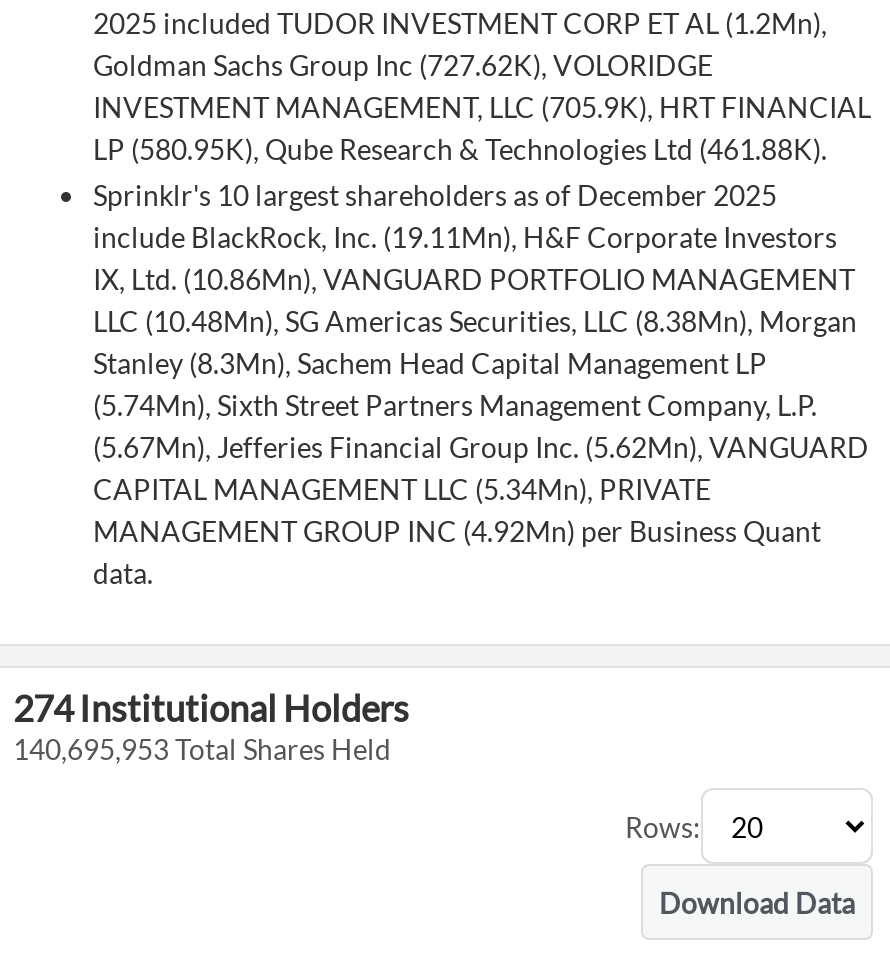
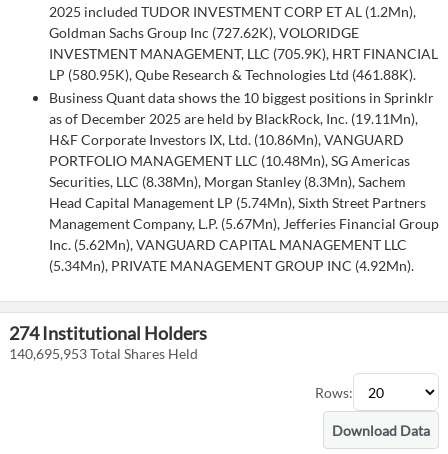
- Sprinklr's 10 largest shareholders as of December 2025
- include BlackRock, Inc. (19.11Mn), H&F Corporate Investors
- IX, Ltd. (10.86Mn), VANGUARD PORTFOLIO MANAGEMENT
- LLC (10.48Mn), SG Americas Securities, LLC (8.38Mn), Morgan
- Stanley (8.3Mn), Sachem Head Capital Management LP
- (5.74Mn), Sixth Street Partners Management Company, L.P.
- (5.67Mn), Jefferies Financial Group Inc. (5.62Mn), VANGUARD
- CAPITAL MANAGEMENT LLC (5.34Mn), PRIVATE
- MANAGEMENT GROUP INC (4.92Mn) per Business Quant
- data.
+ Business Quant data shows the 10 biggest positions in Sprinklr
+ as of December 2025 are held by BlackRock, Inc. (19.11Mn),
+ H&F Corporate Investors IX, Ltd. (10.86Mn), VANGUARD
+ PORTFOLIO MANAGEMENT LLC (10.48Mn), SG Americas
+ Securities, LLC (8.38Mn), Morgan Stanley (8.3Mn), Sachem
+ Head Capital Management LP (5.74Mn), Sixth Street Partners
+ Management Company, L.P. (5.67Mn), Jefferies Financial Group
+ Inc. (5.62Mn), VANGUARD CAPITAL MANAGEMENT LLC
+ (5.34Mn), PRIVATE MANAGEMENT GROUP INC (4.92Mn).
